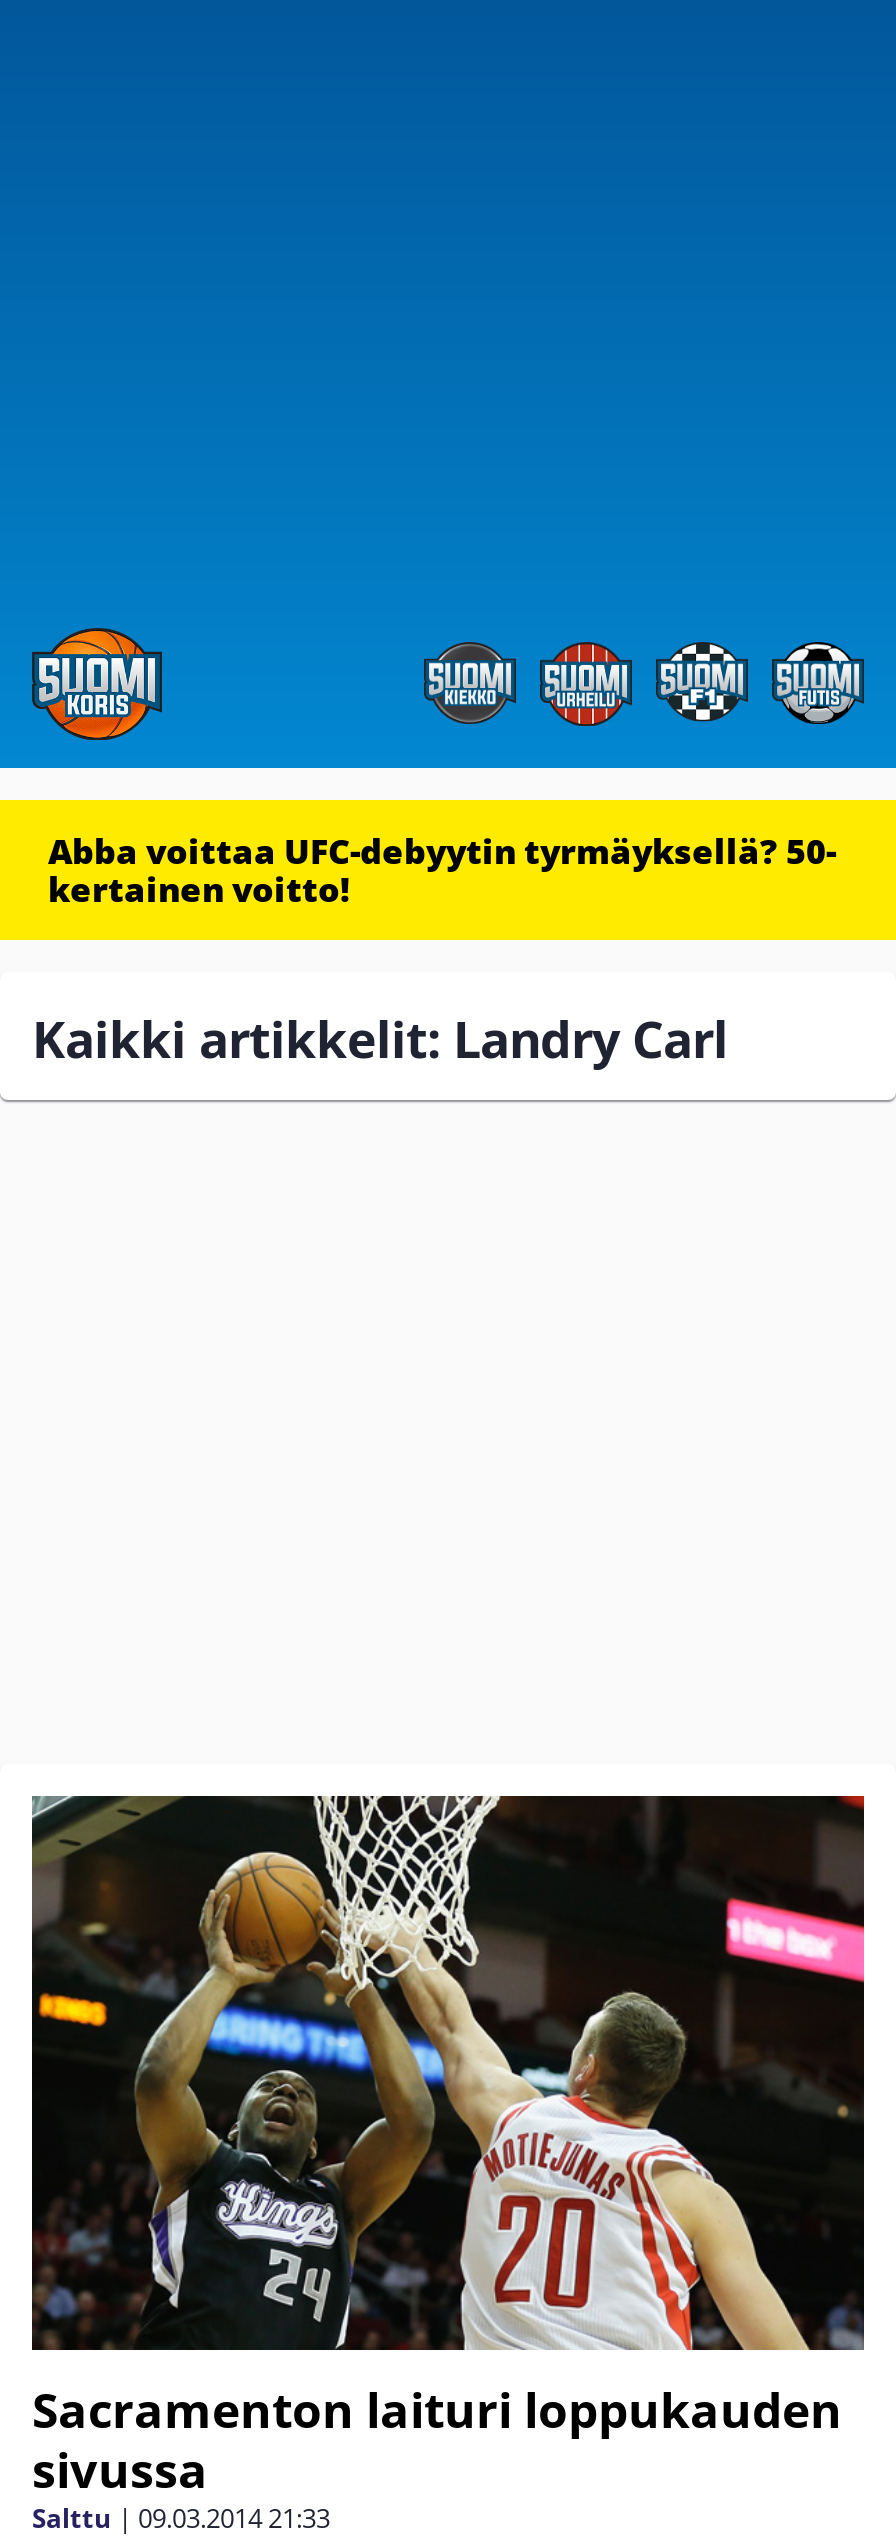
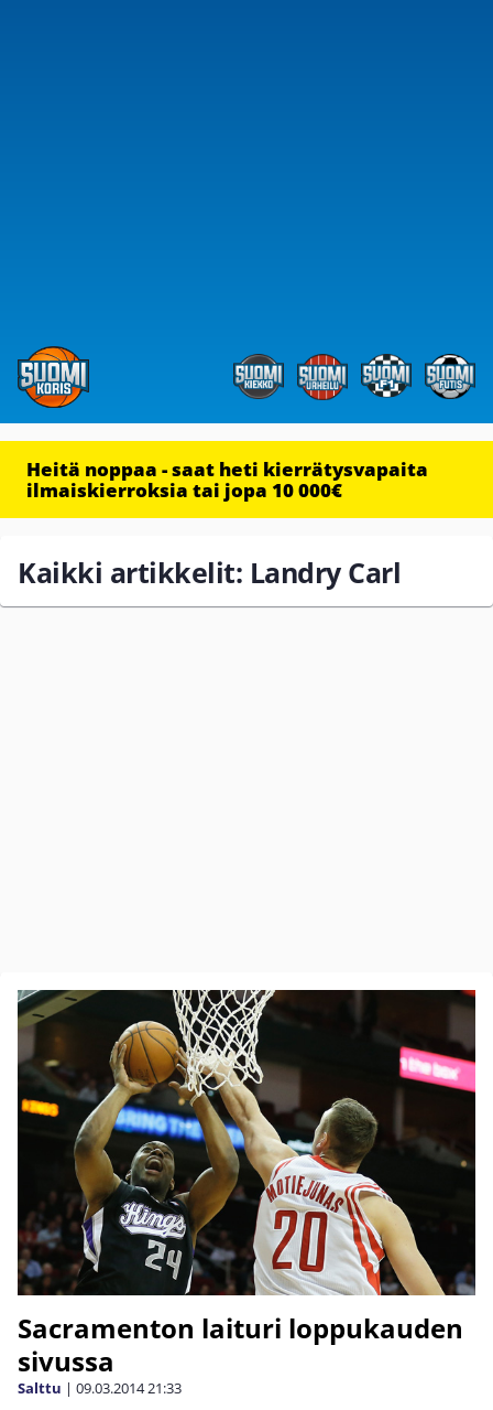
- Abba voittaa UFC-debyytin tyrmäyksellä? 50-
- kertainen voitto!
+ Heitä noppaa - saat heti kierrätysvapaita
+ ilmaiskierroksia tai jopa 10 000€
